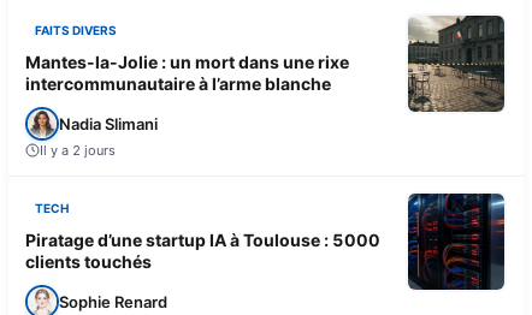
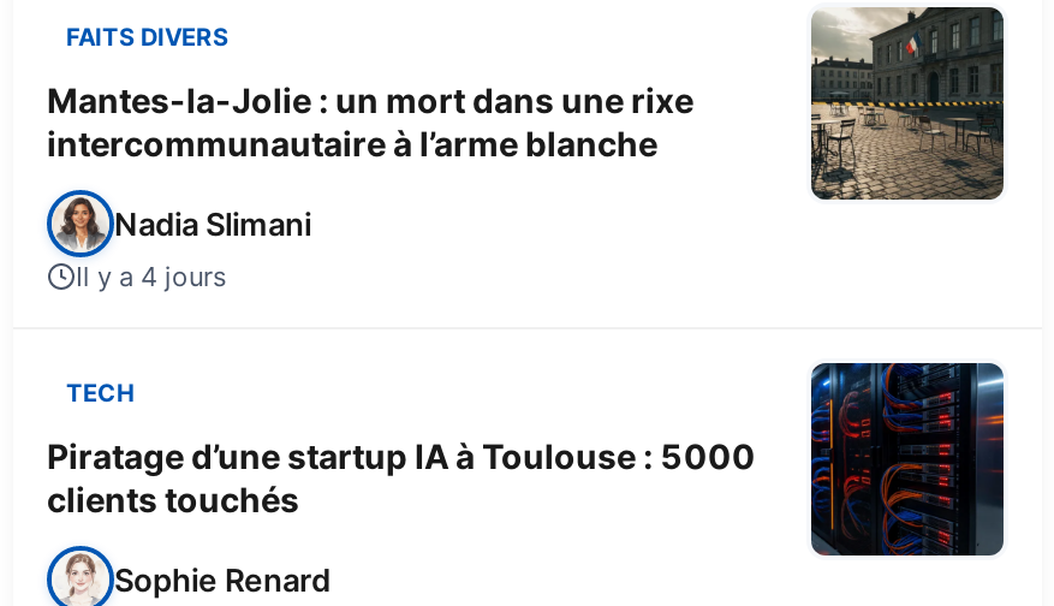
- Il y a 2 jours
+ Il y a 4 jours
